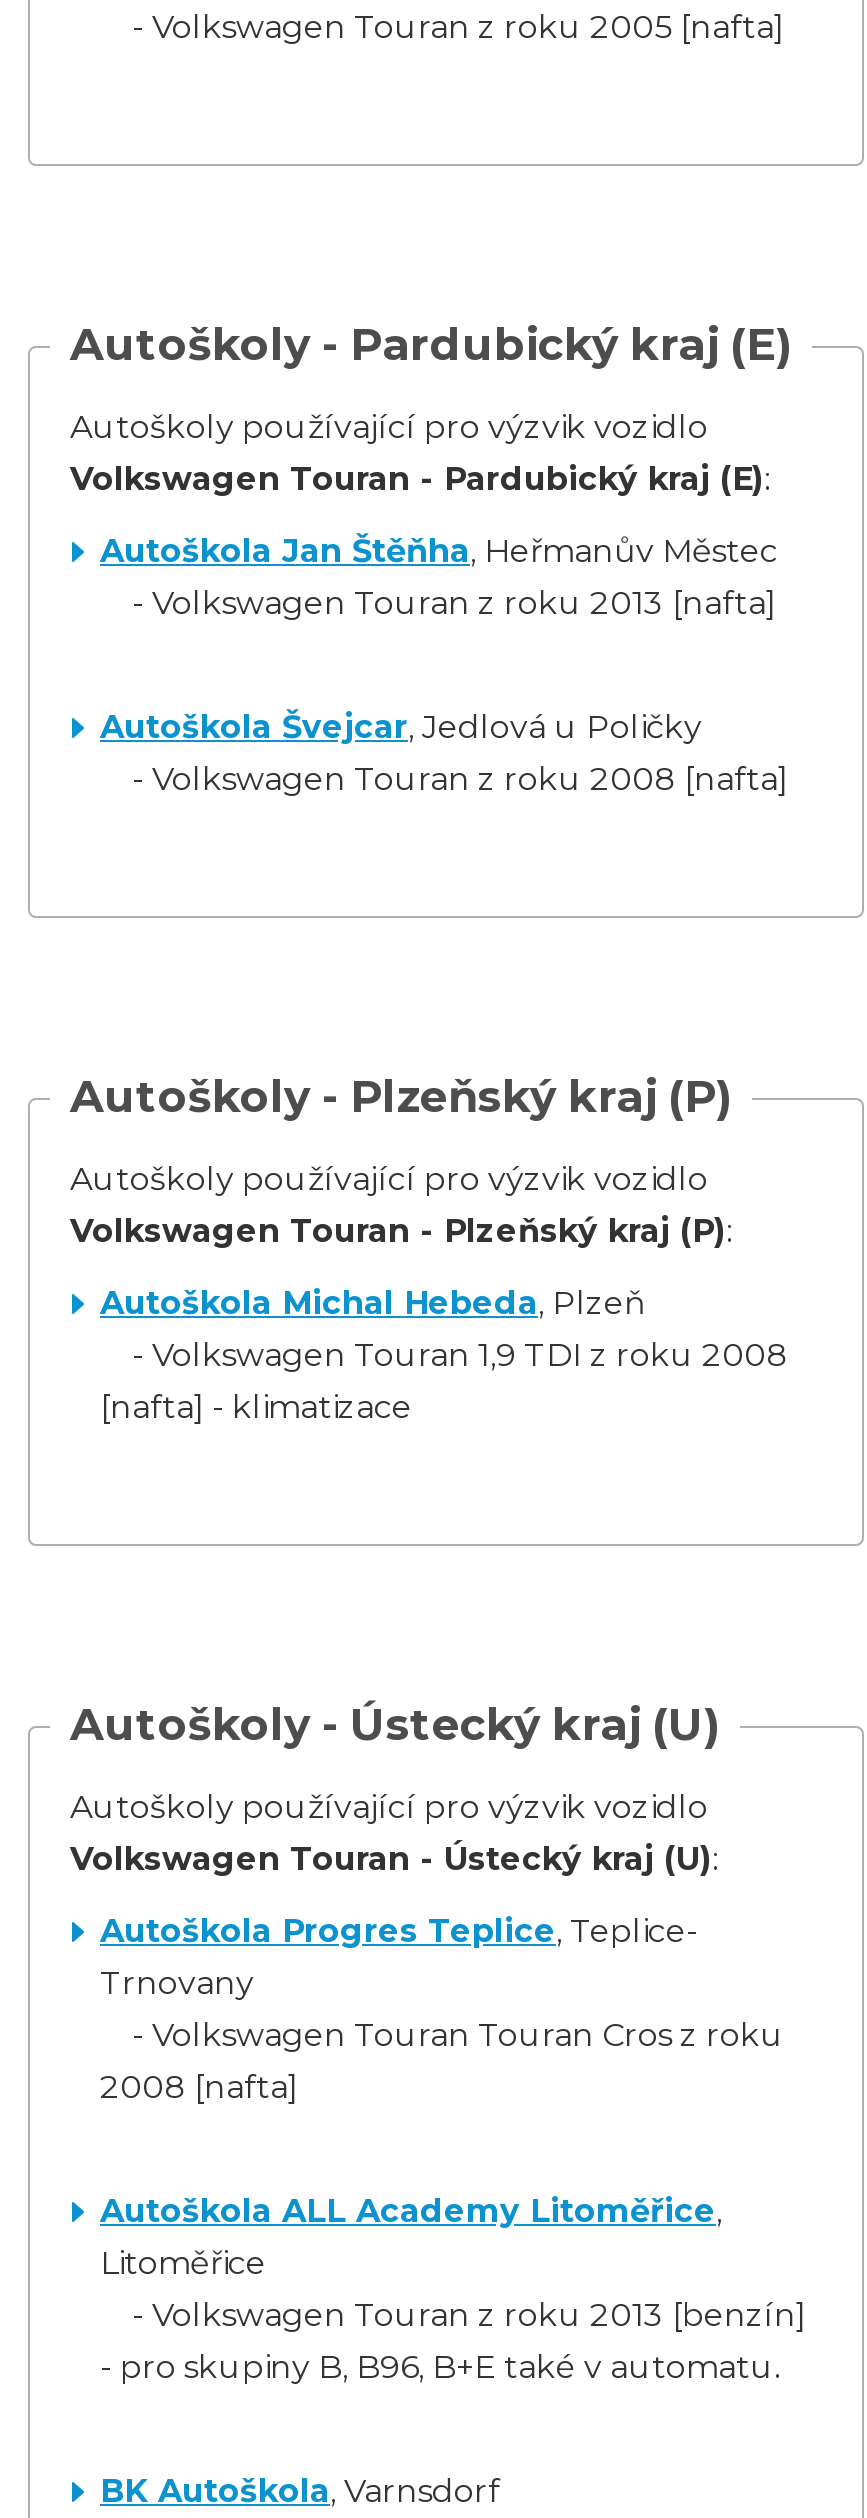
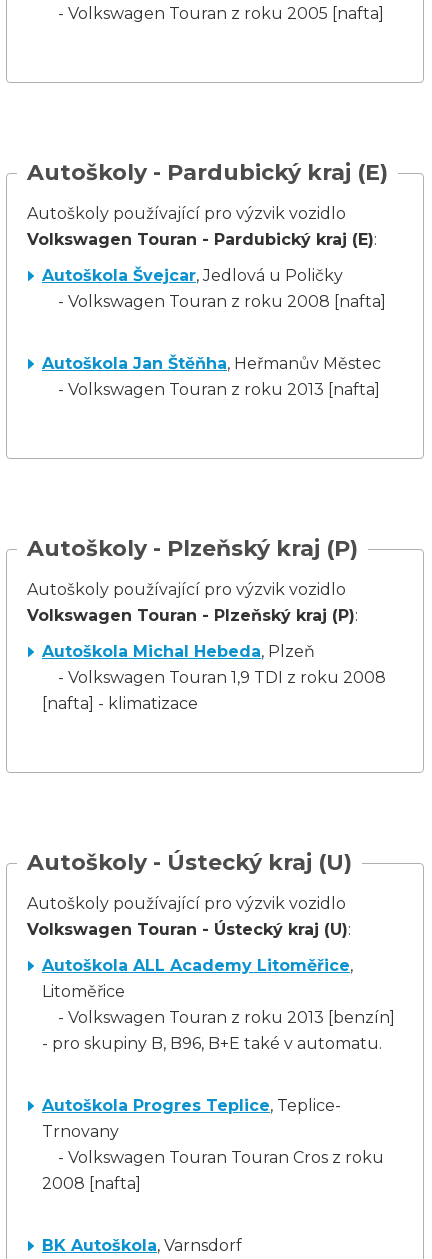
moved down: Autoškola Jan Štěňha, Heřmanův Městec | - Volkswagen Touran z roku 2013 [nafta]

moved up: Autoškola Švejcar, Jedlová u Poličky | - Volkswagen Touran z roku 2008 [nafta]

moved down: Autoškola Progres Teplice, Teplice- | Trnovany | - Volkswagen Touran Touran Cros z roku | 2008 [nafta]

moved up: Autoškola ALL Academy Litoměřice, | Litoměřice | - Volkswagen Touran z roku 2013 [benzín]
